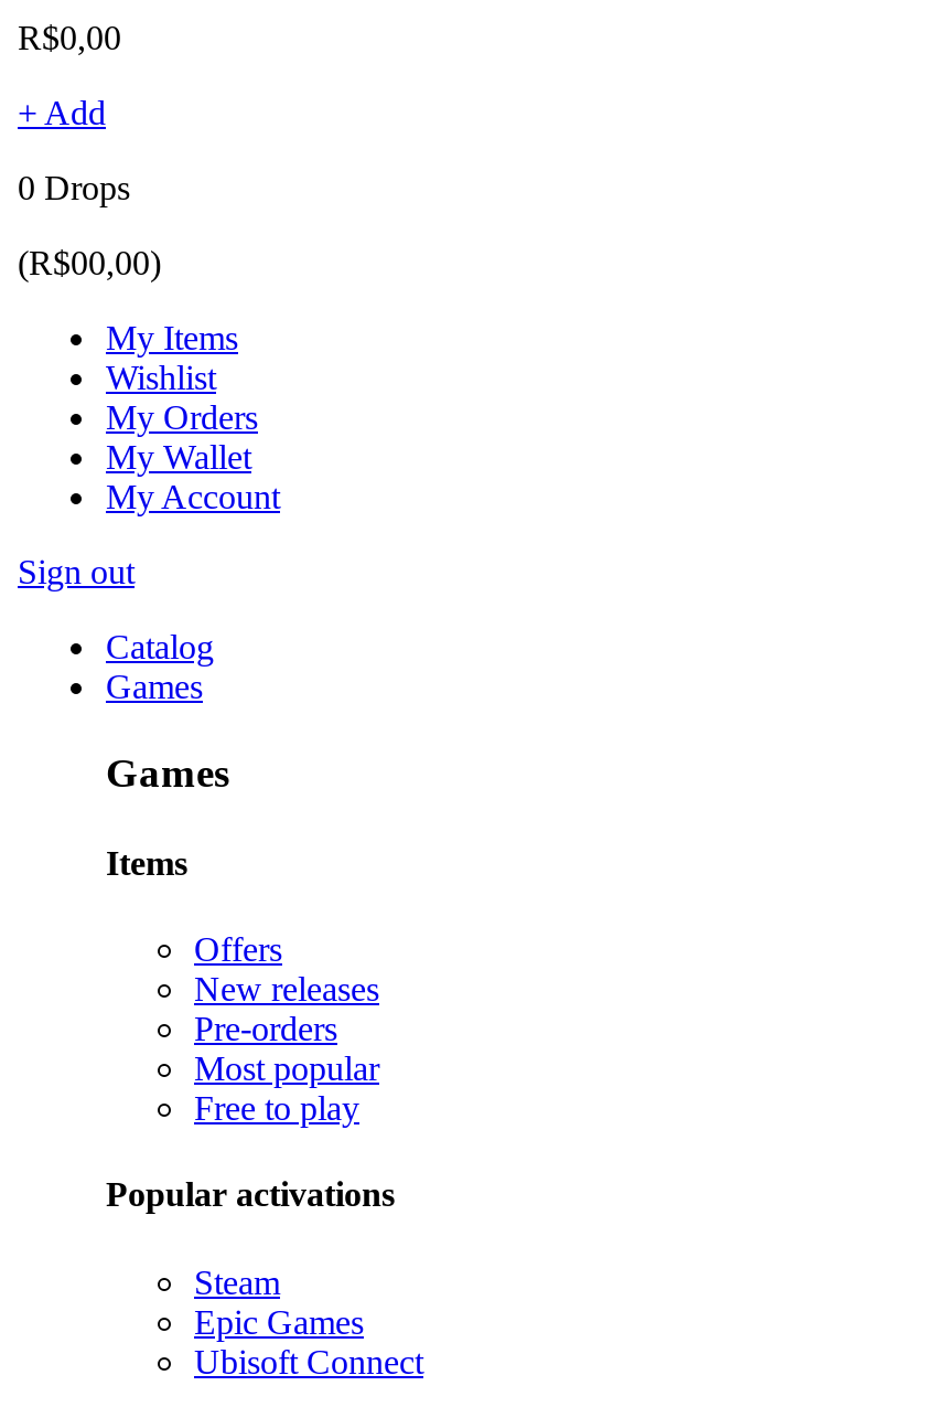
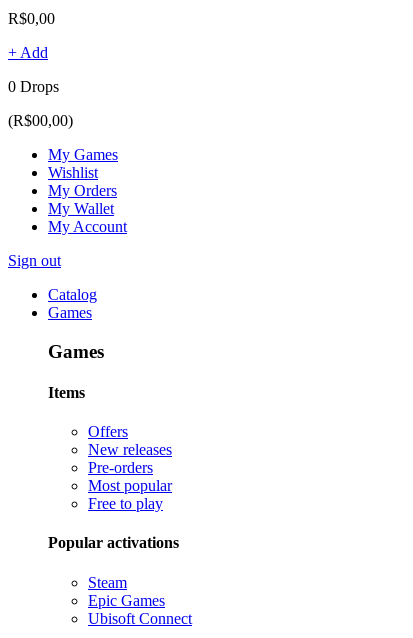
- My Items
+ My Games
